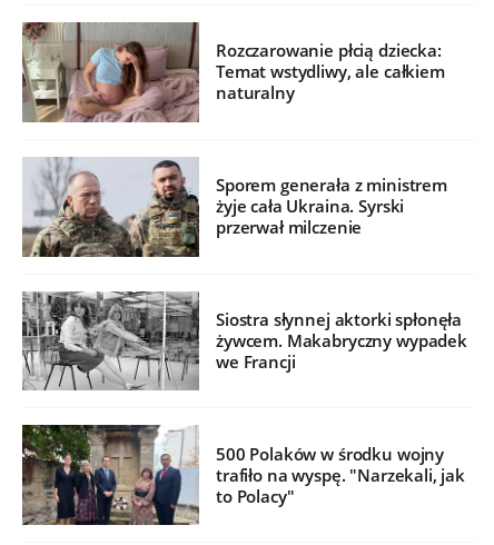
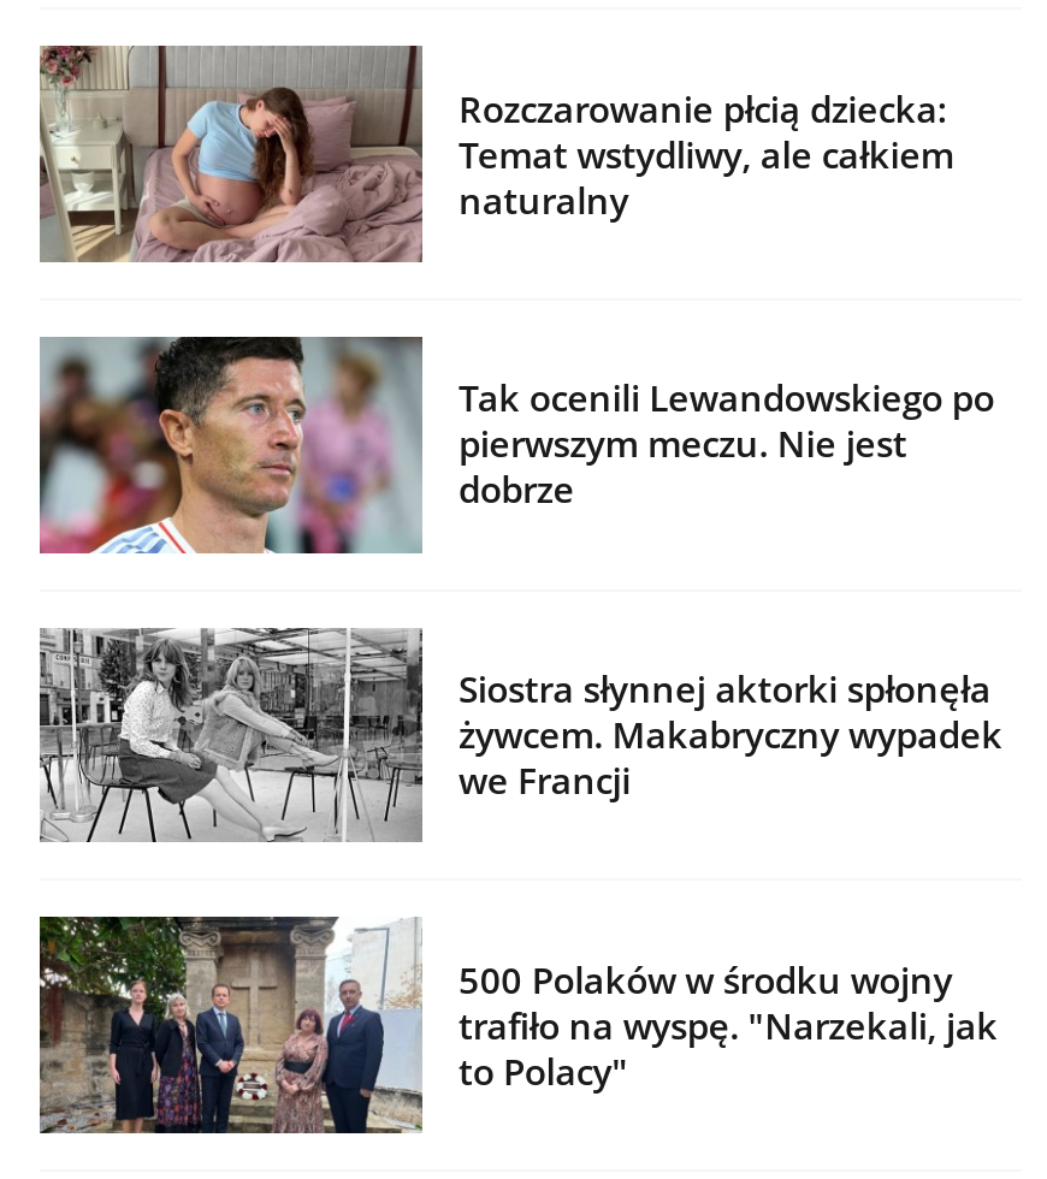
- [image]
- Sporem generała z ministrem
- żyje cała Ukraina. Syrski
- przerwał milczenie
+ [image]
+ Tak ocenili Lewandowskiego po
+ pierwszym meczu. Nie jest
+ dobrze
